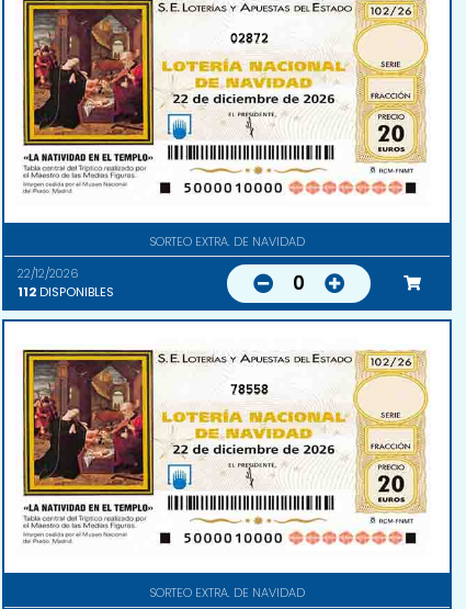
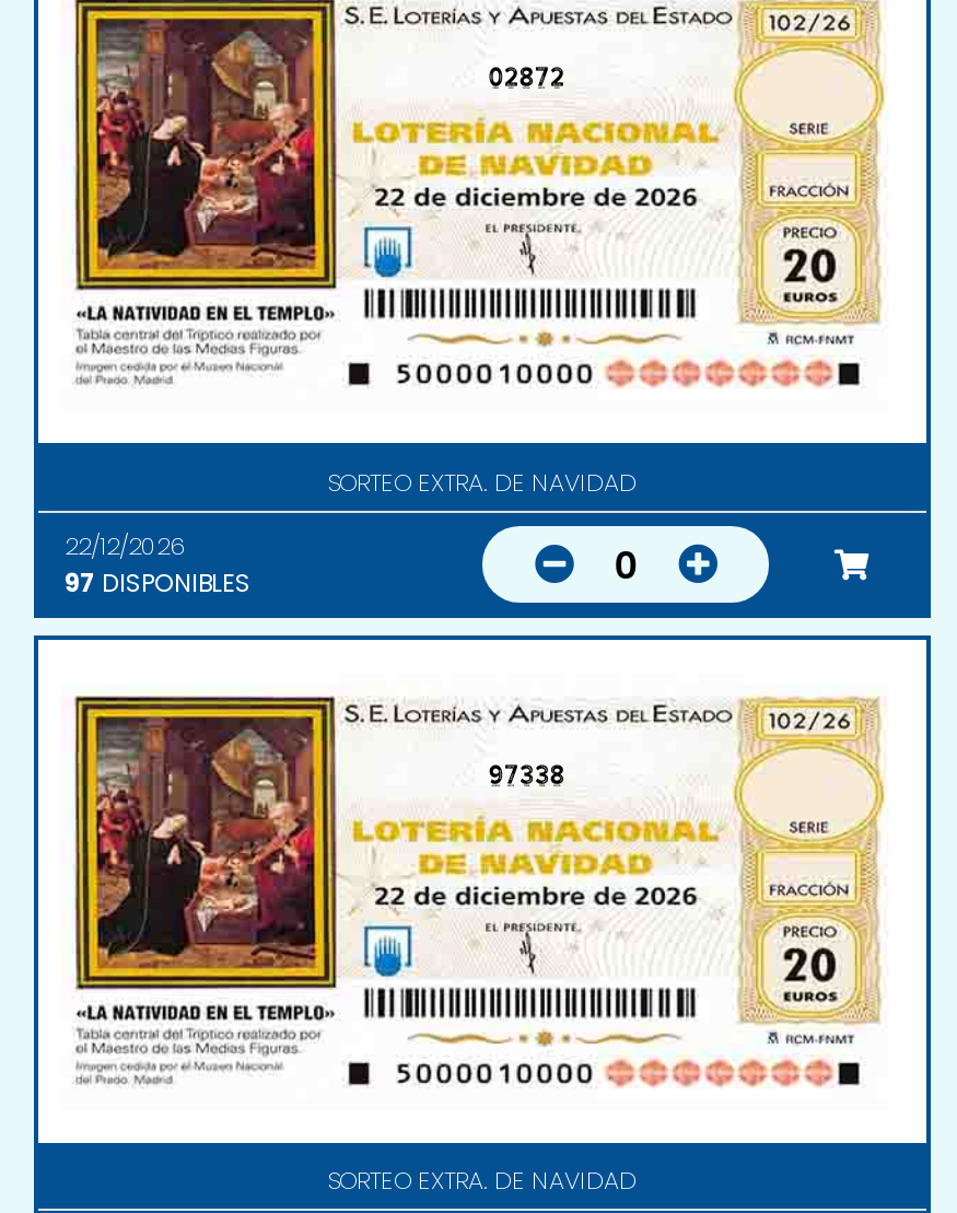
- 112 DISPONIBLES
+ 97 DISPONIBLES

- 78558
+ 97338
